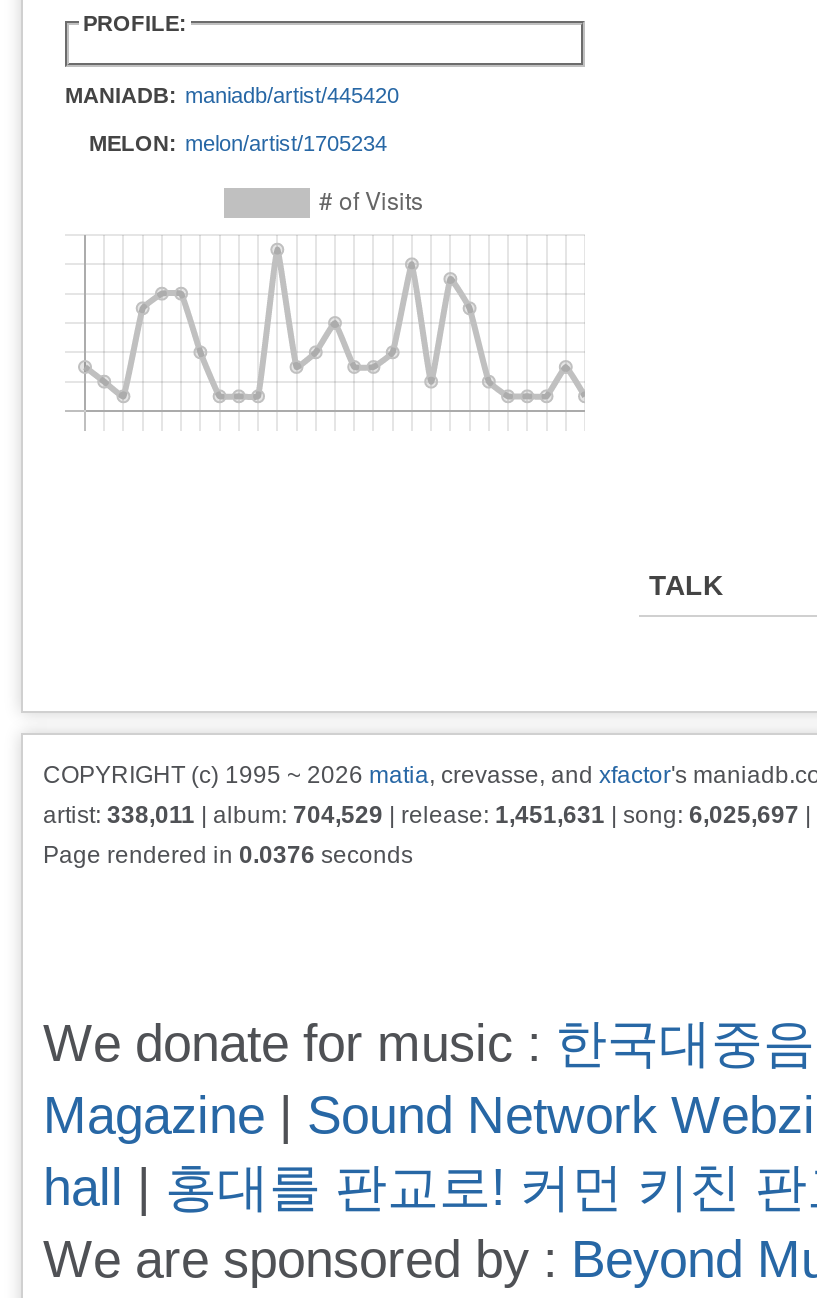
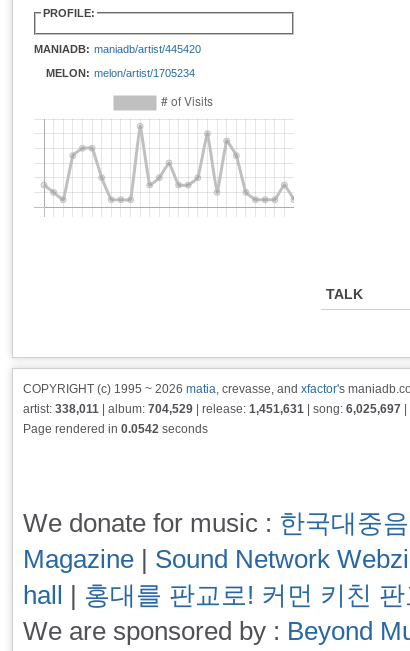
- Page rendered in 0.0376 seconds
+ Page rendered in 0.0542 seconds
